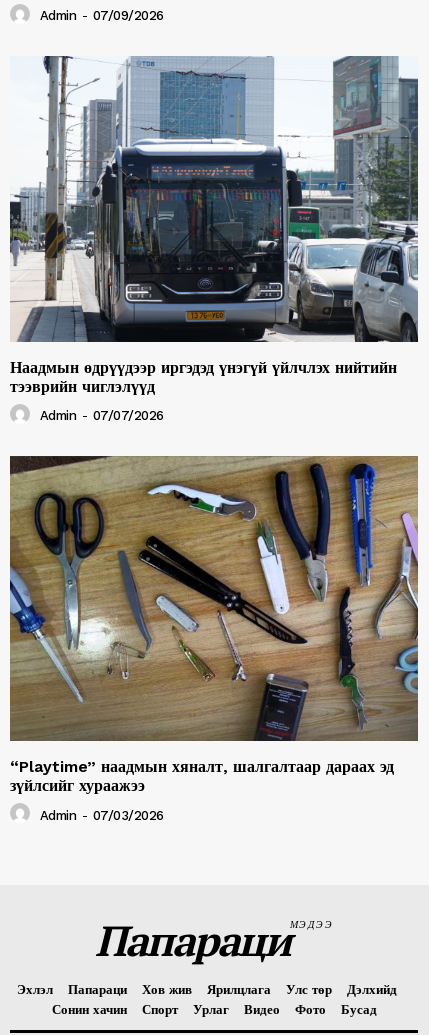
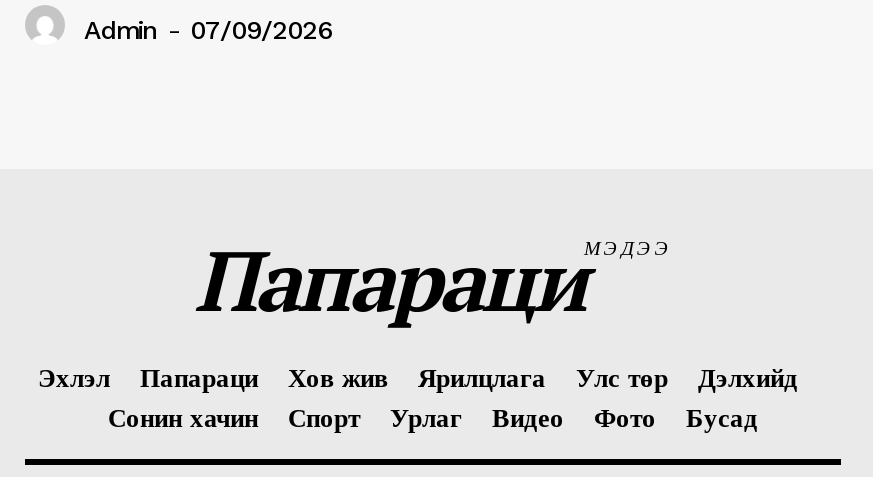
- [image]
- Наадмын өдрүүдээр иргэдэд үнэгүй үйлчлэх нийтийн
- тээврийн чиглэлүүд
- Admin - 07/07/2026

- [image]
- “Playtime” наадмын хяналт, шалгалтаар дараах эд
- зүйлсийг хураажээ
- Admin - 07/03/2026
